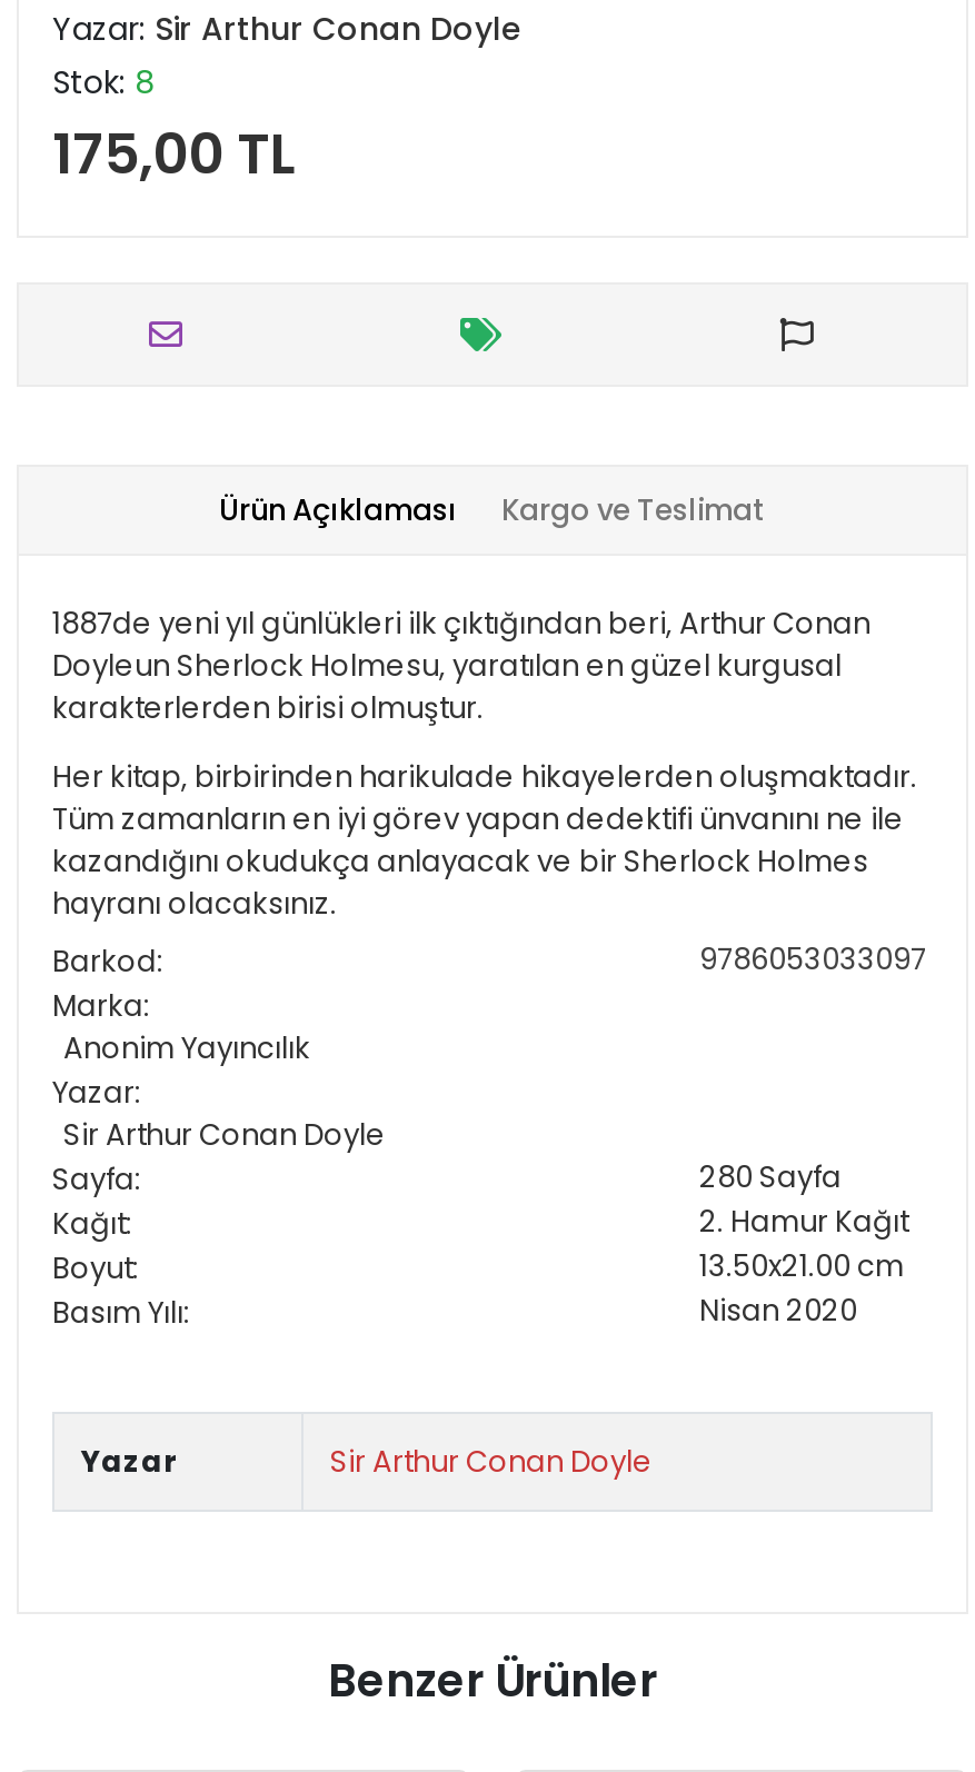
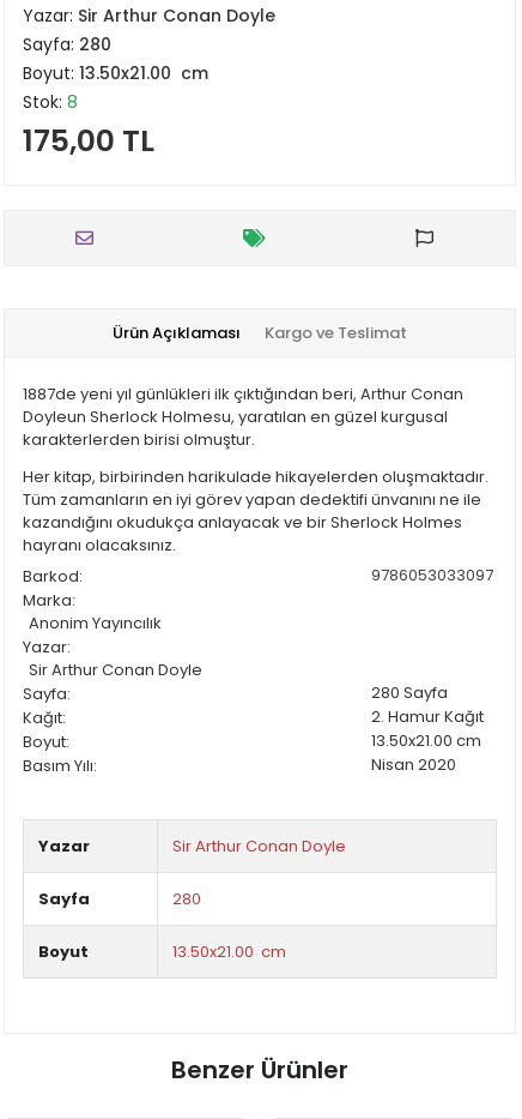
+ Sayfa: 280
+ Boyut: 13.50x21.00 cm

+ Sayfa
+ 280
+ Boyut
+ 13.50x21.00 cm
